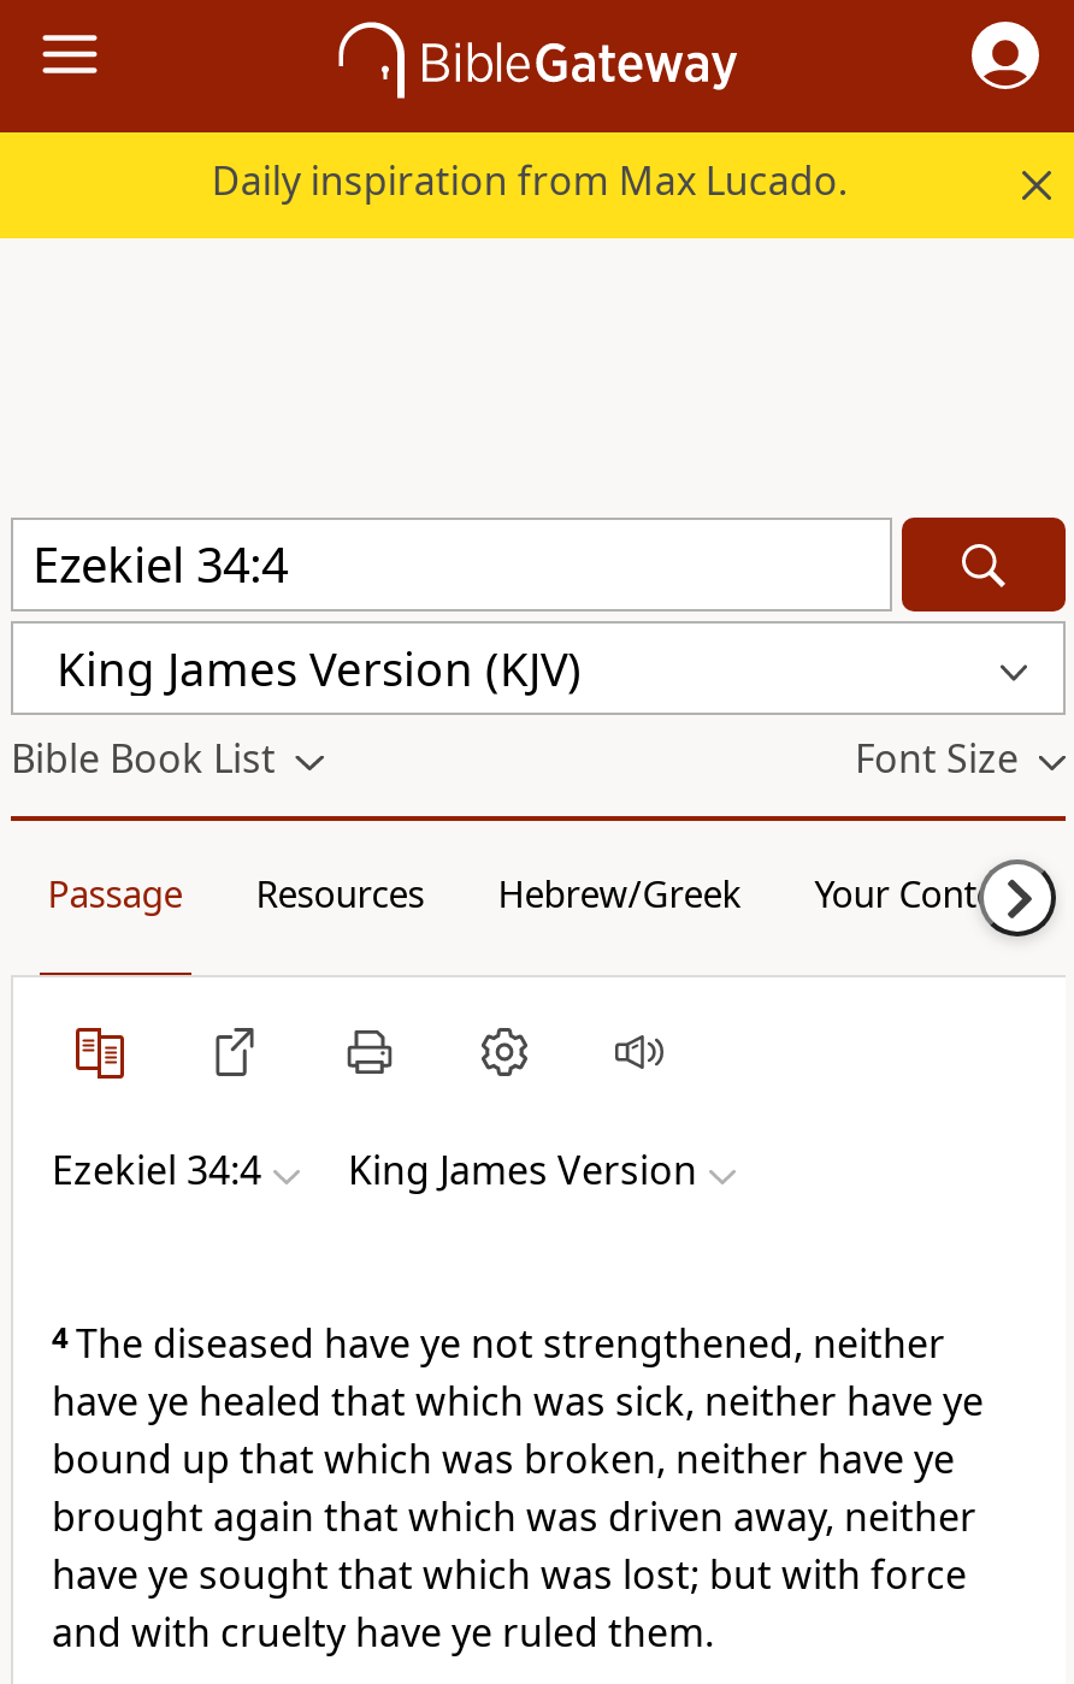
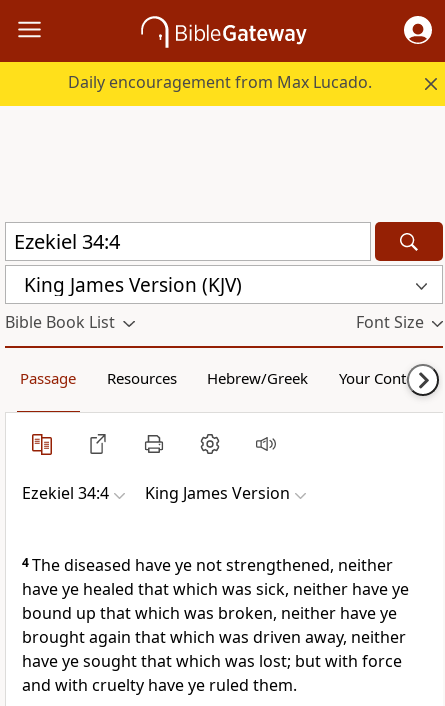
- Daily inspiration from Max Lucado.
+ Daily encouragement from Max Lucado.
